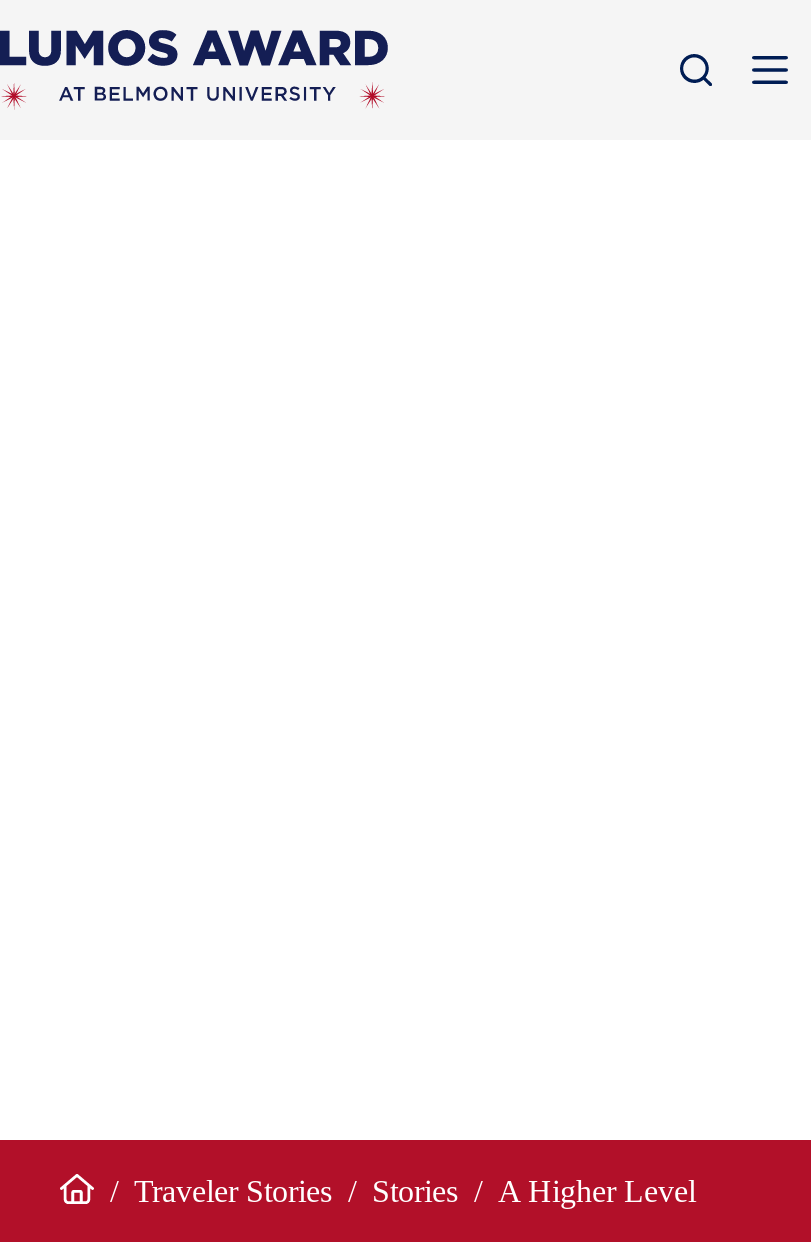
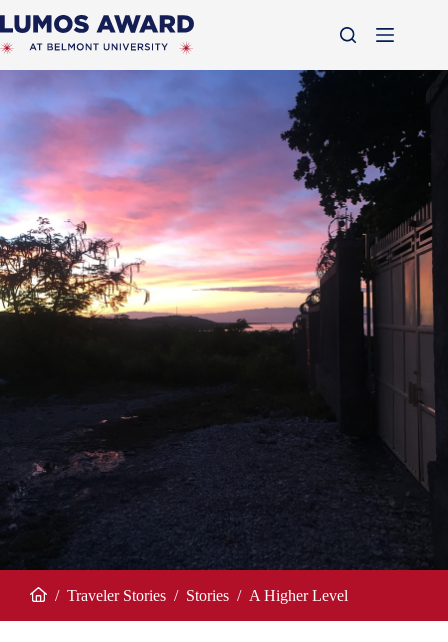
+ [image]
